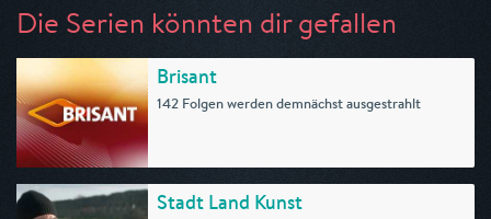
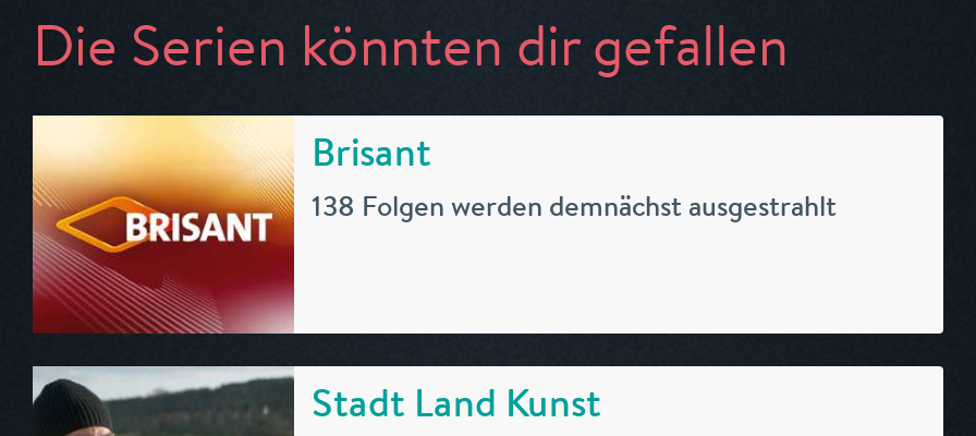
- 142 Folgen werden demnächst ausgestrahlt
+ 138 Folgen werden demnächst ausgestrahlt
